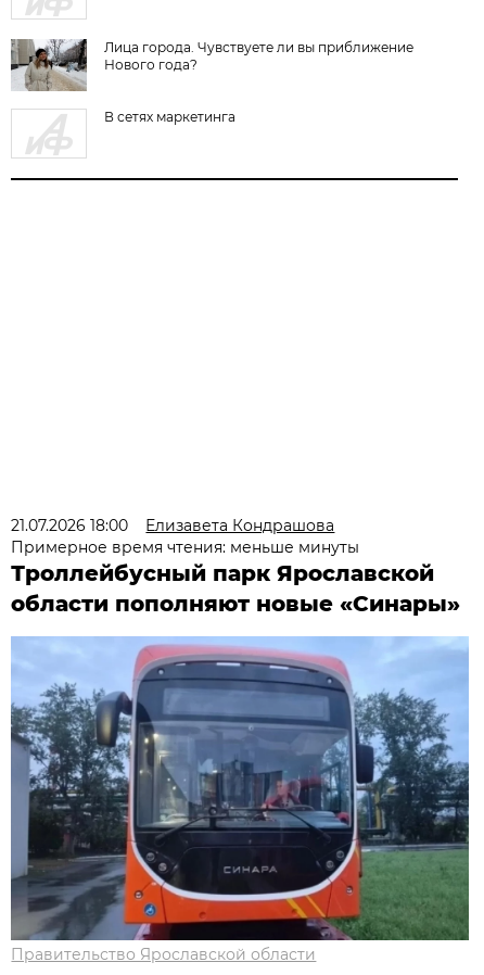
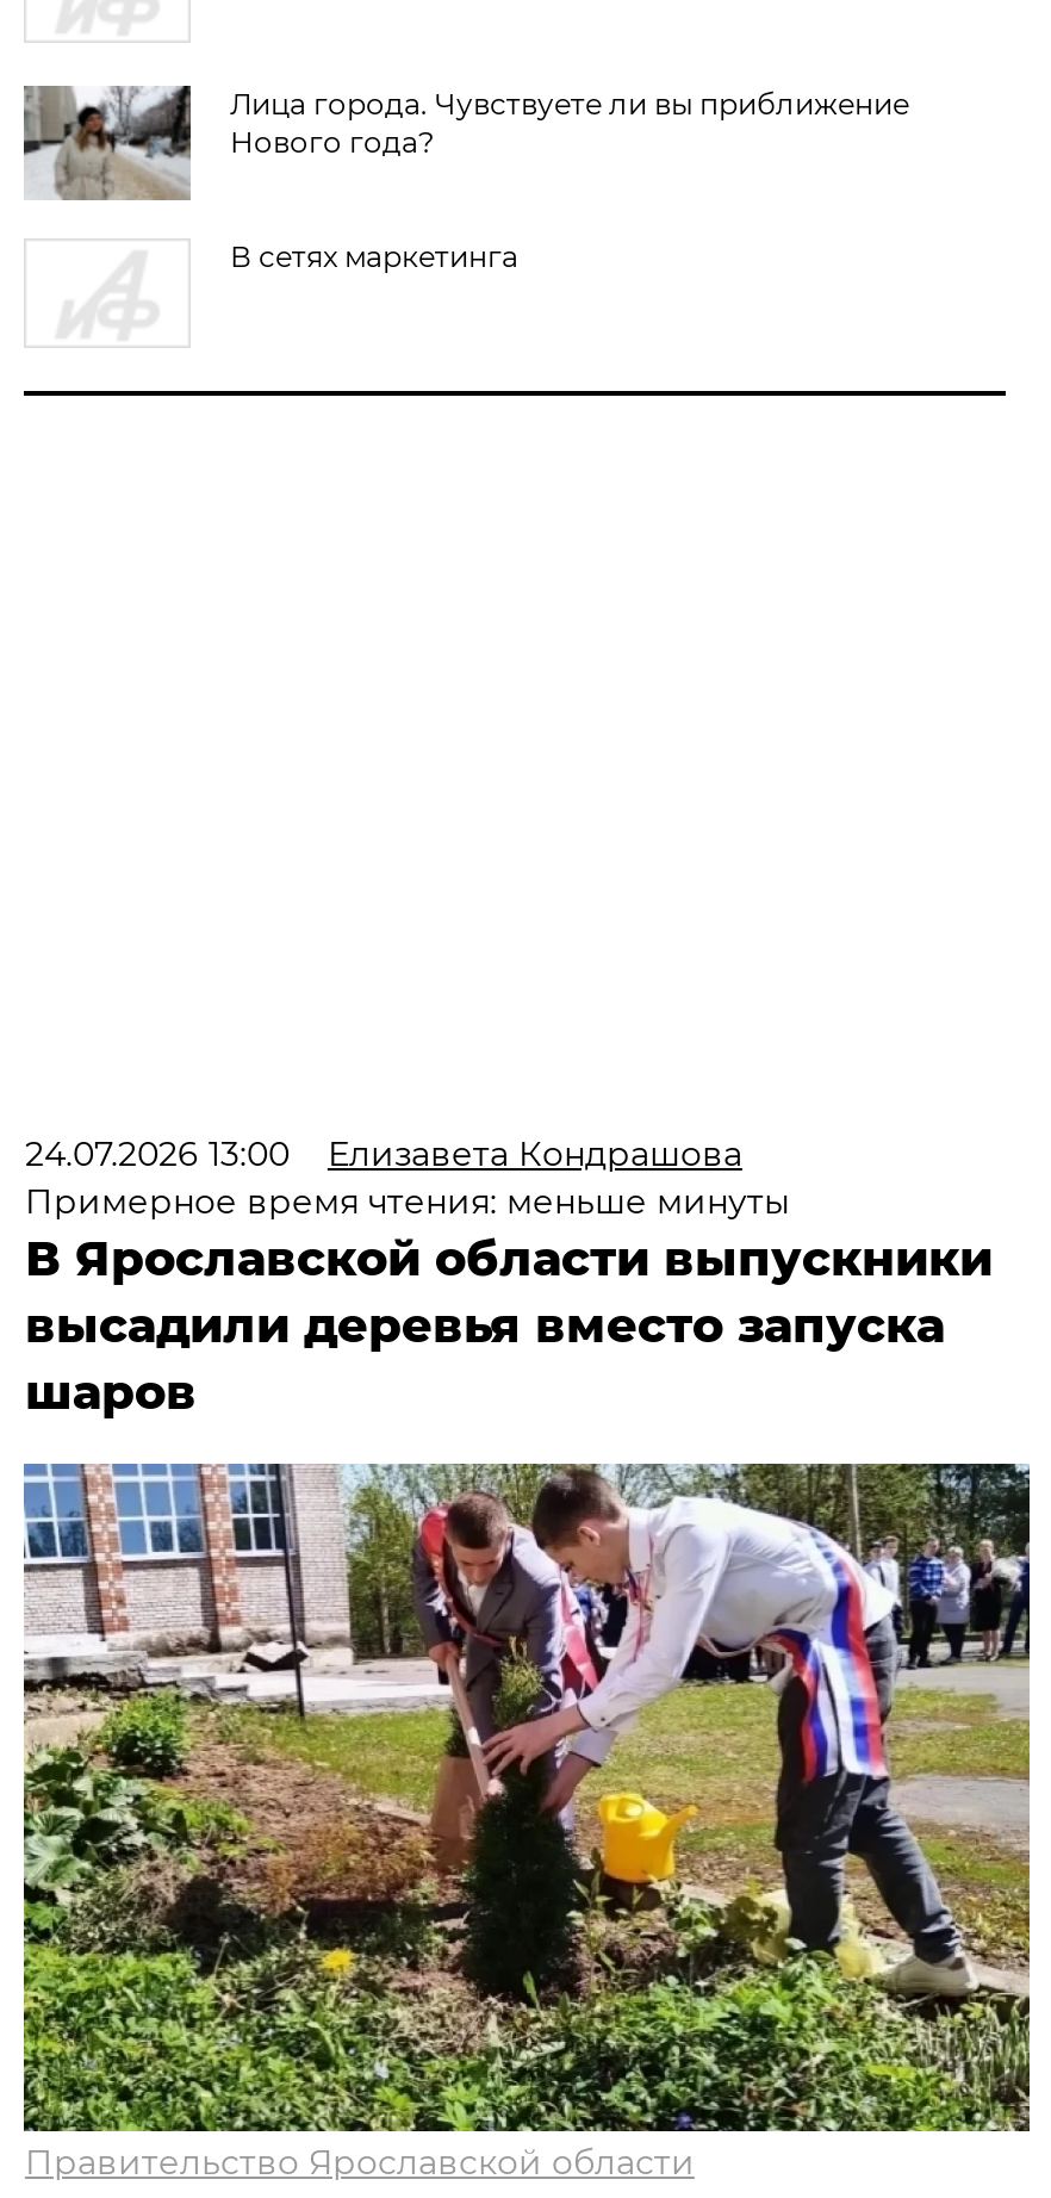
- 21.07.2026 18:00 Елизавета Кондрашова
+ 24.07.2026 13:00 Елизавета Кондрашова

- Троллейбусный парк Ярославской
- области пополняют новые «Синары»
+ В Ярославской области выпускники
+ высадили деревья вместо запуска
+ шаров

- [image]
+ [image]
